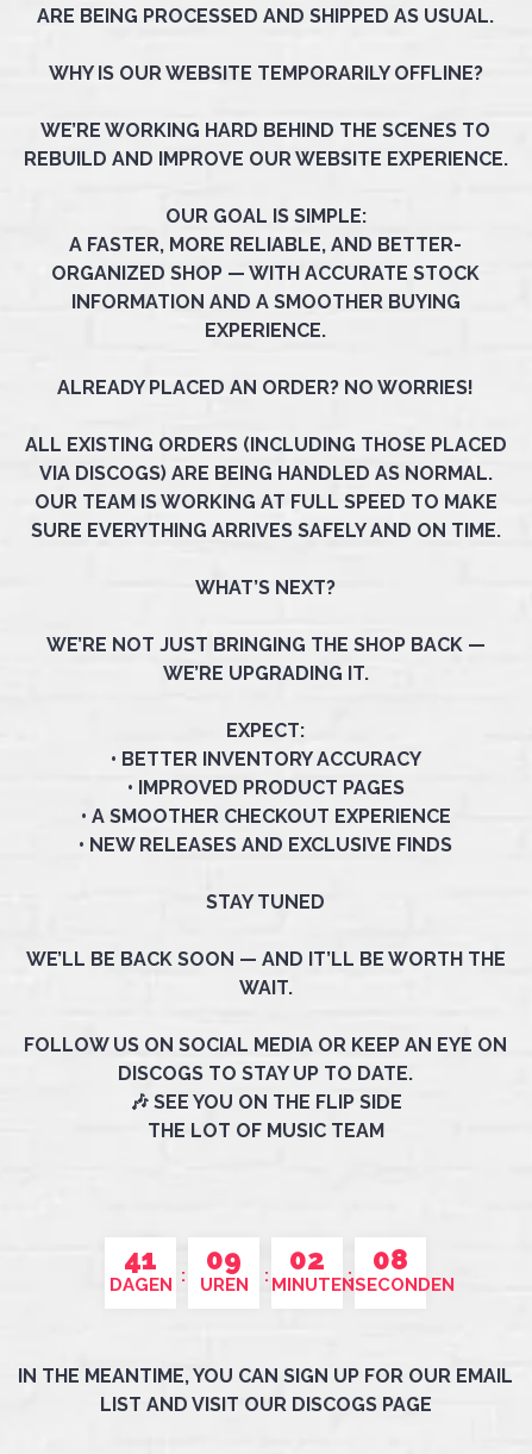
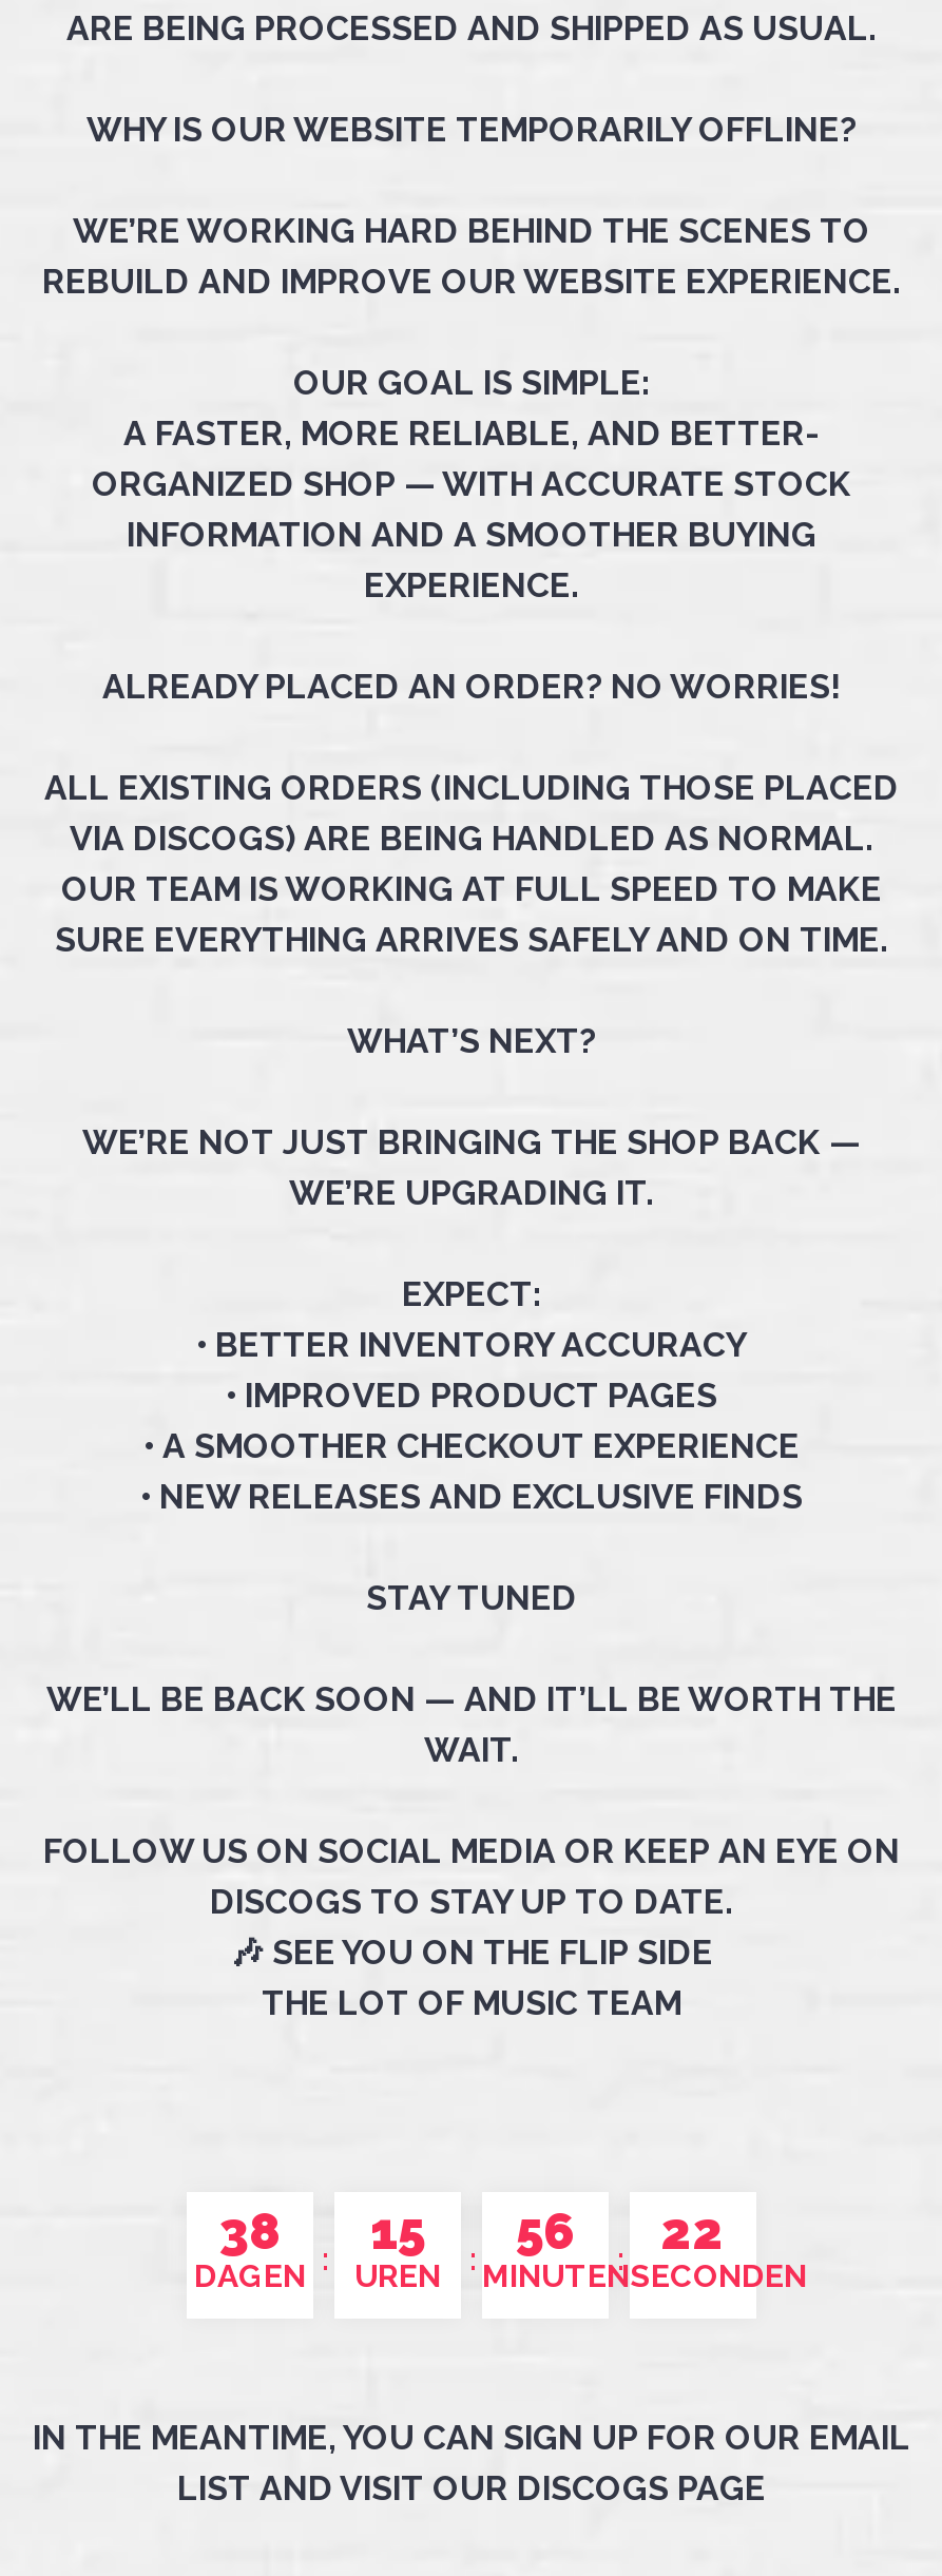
- 41
+ 38

- 09
+ 15

- 02
+ 56

- 08
+ 22
